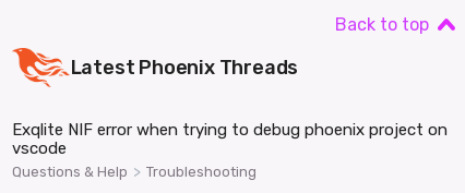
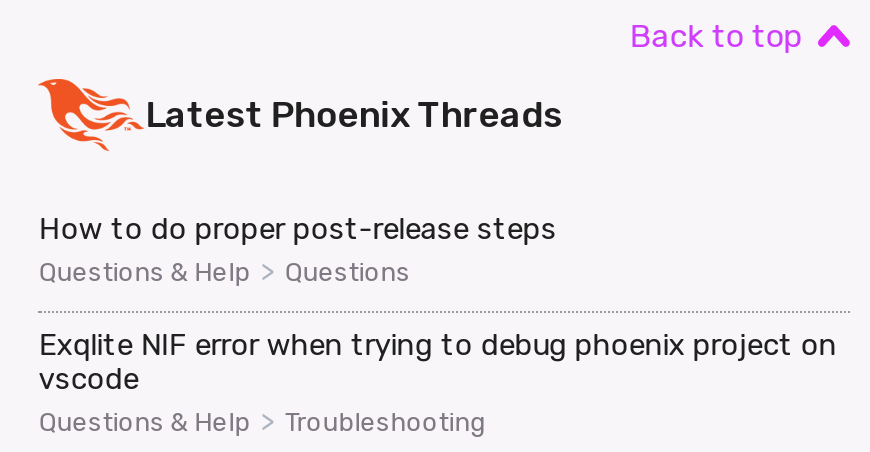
+ How to do proper post-release steps
+ Questions & Help > Questions
